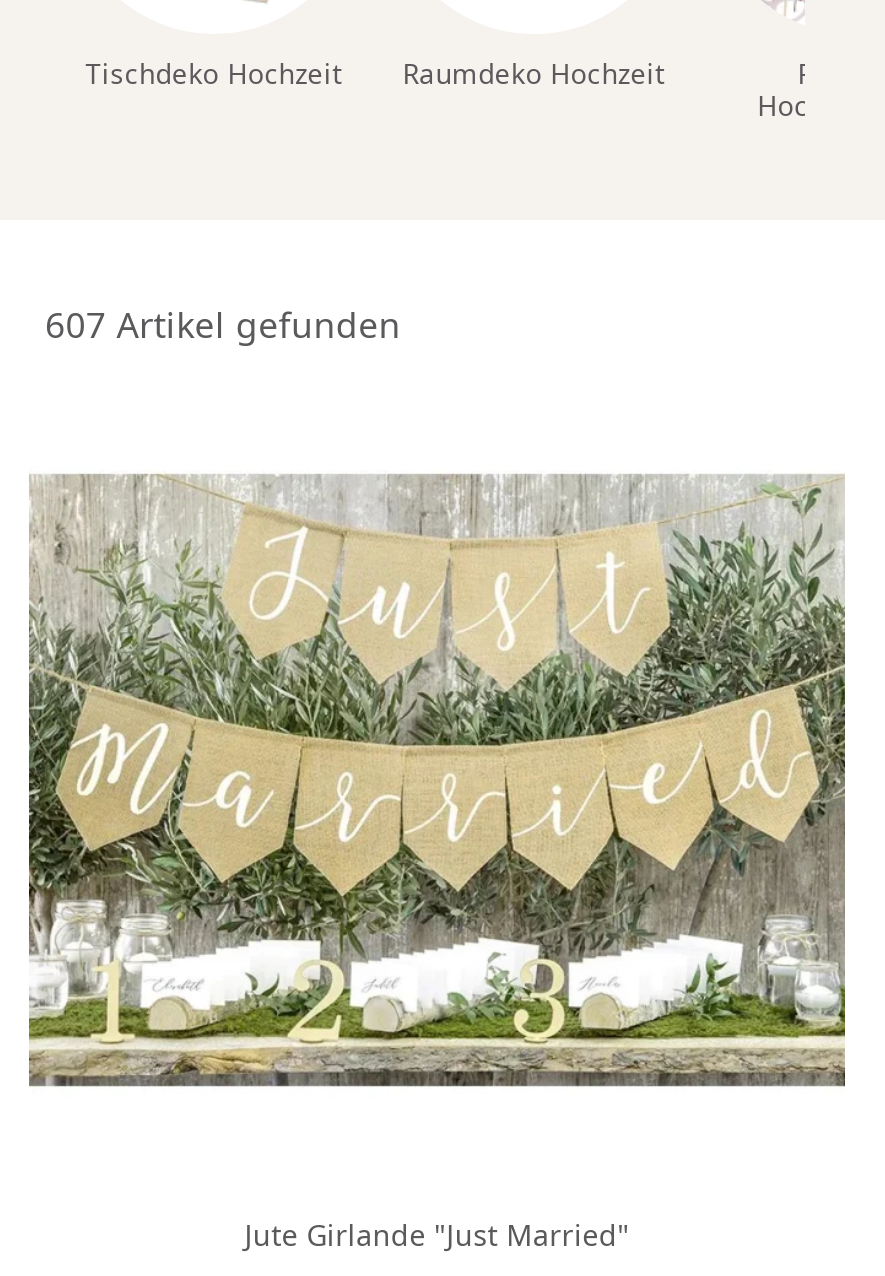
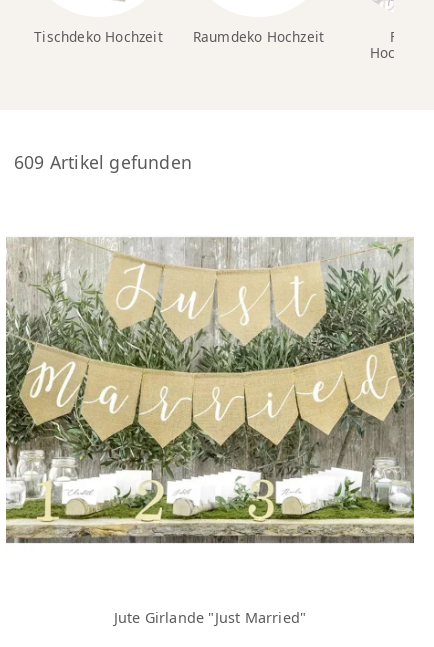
- 607 Artikel gefunden
+ 609 Artikel gefunden
